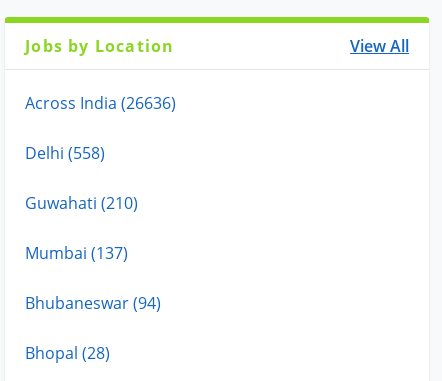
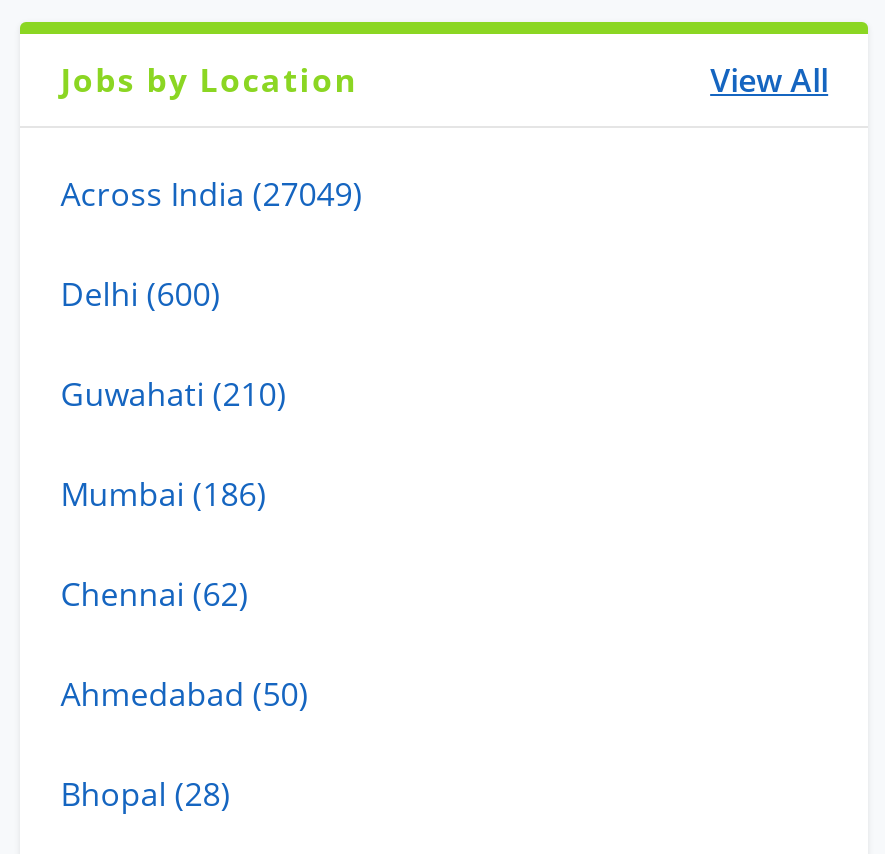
- Across India (26636)
+ Across India (27049)

- Delhi (558)
+ Delhi (600)

- Mumbai (137)
- Bhubaneswar (94)
+ Mumbai (186)
+ Chennai (62)
+ Ahmedabad (50)
